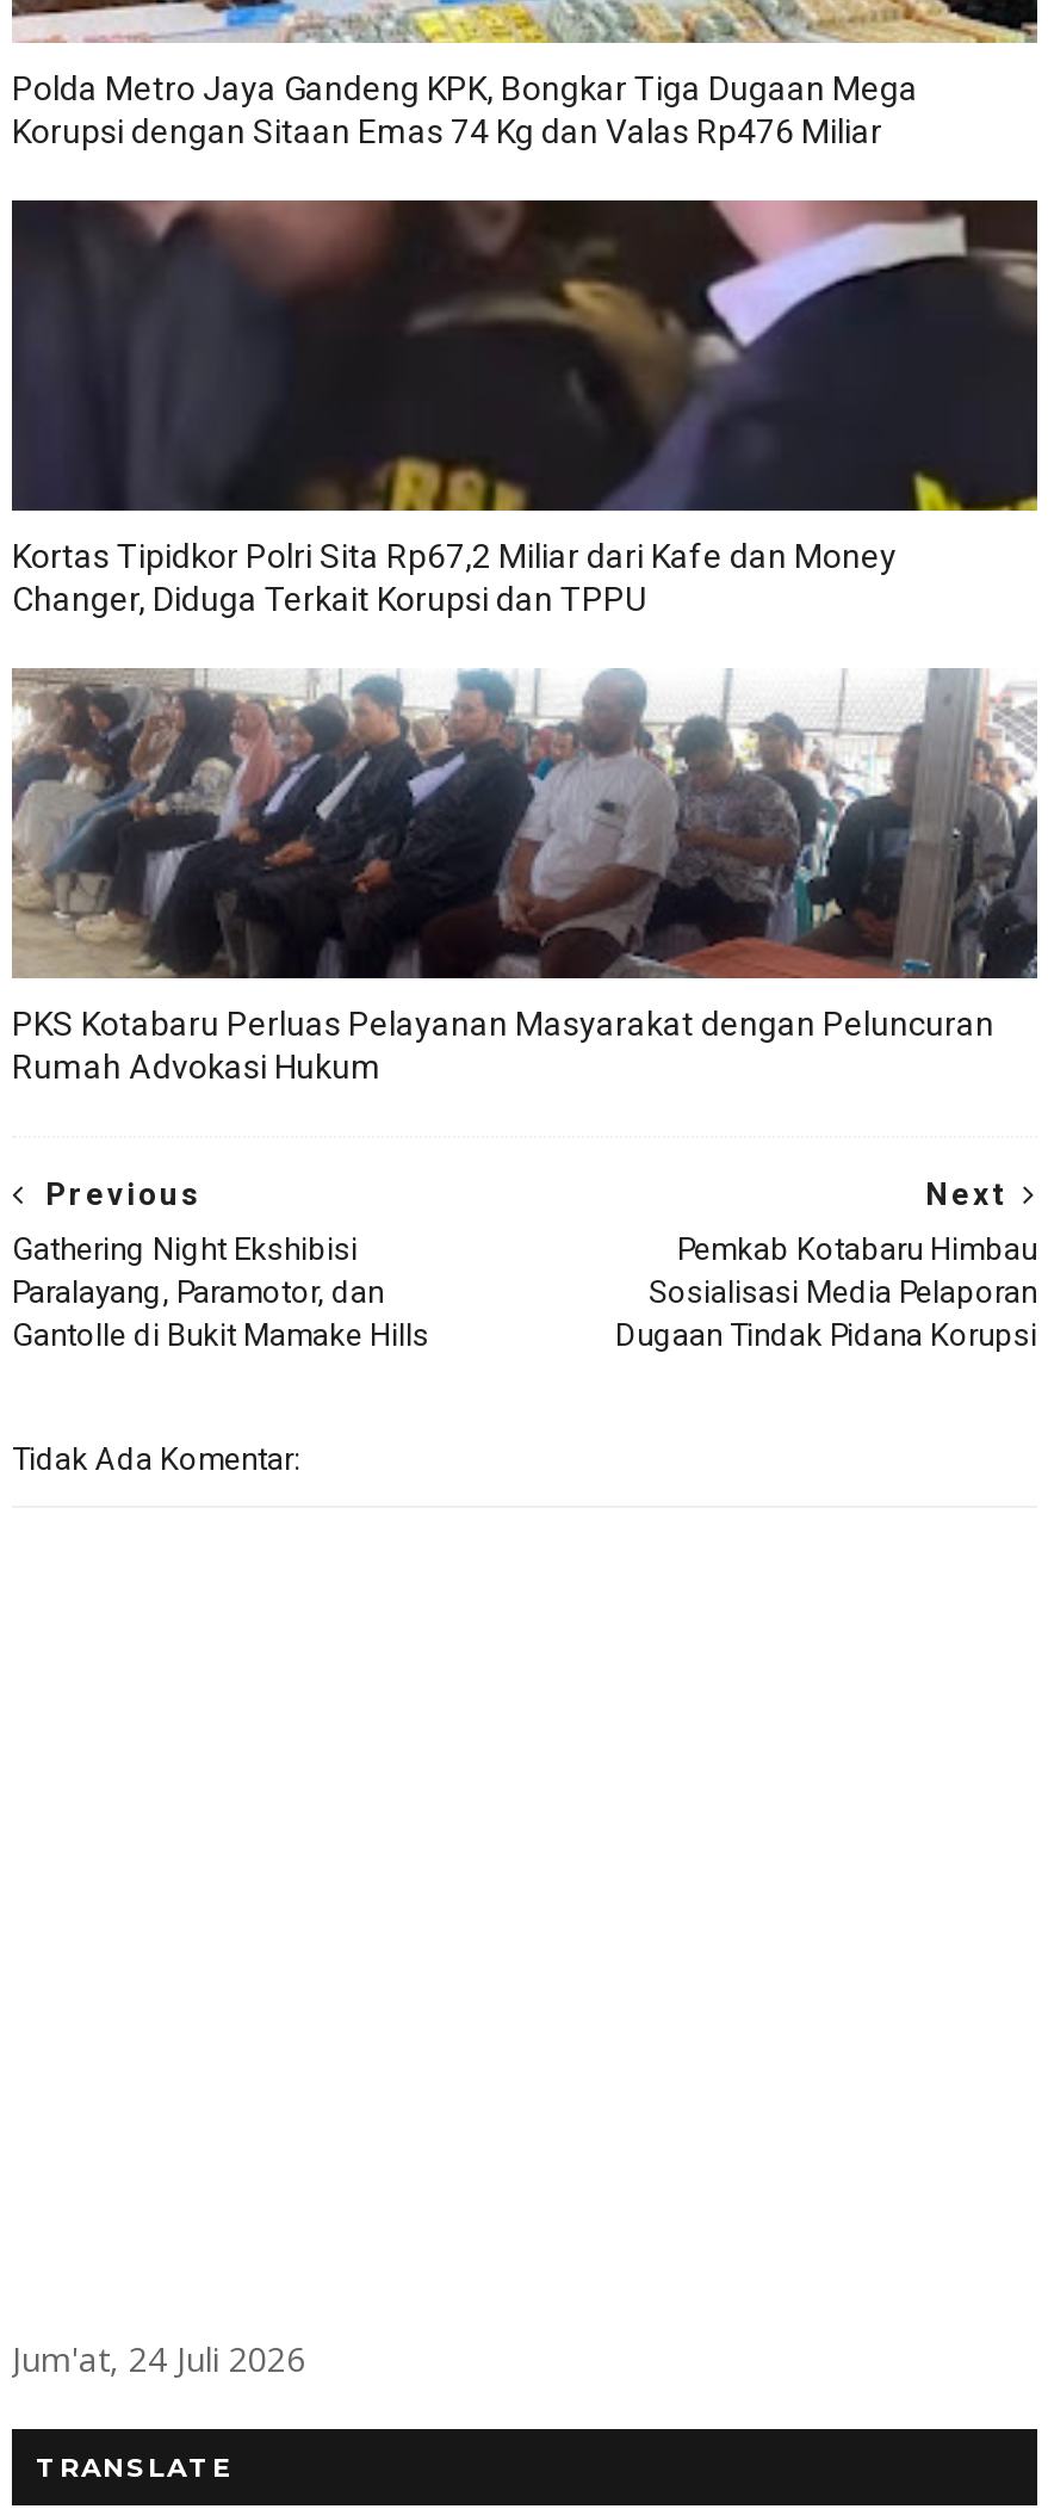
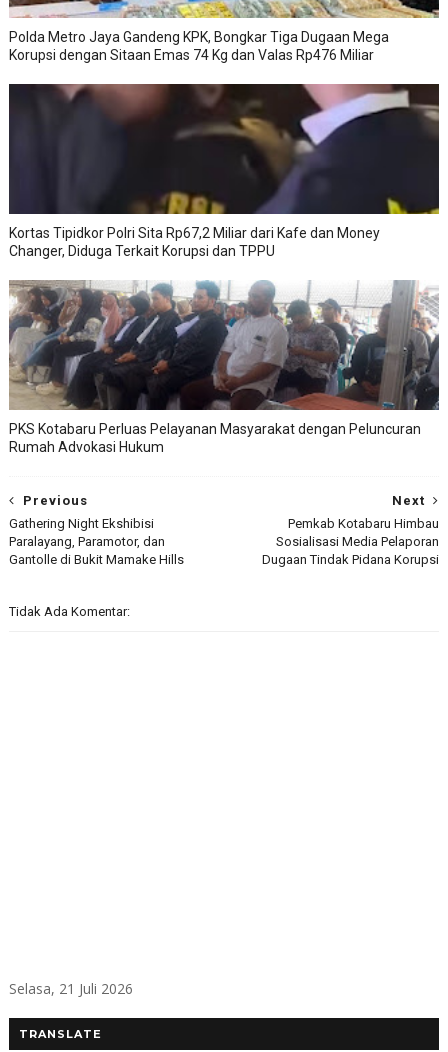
- Jum'at, 24 Juli 2026
+ Selasa, 21 Juli 2026
